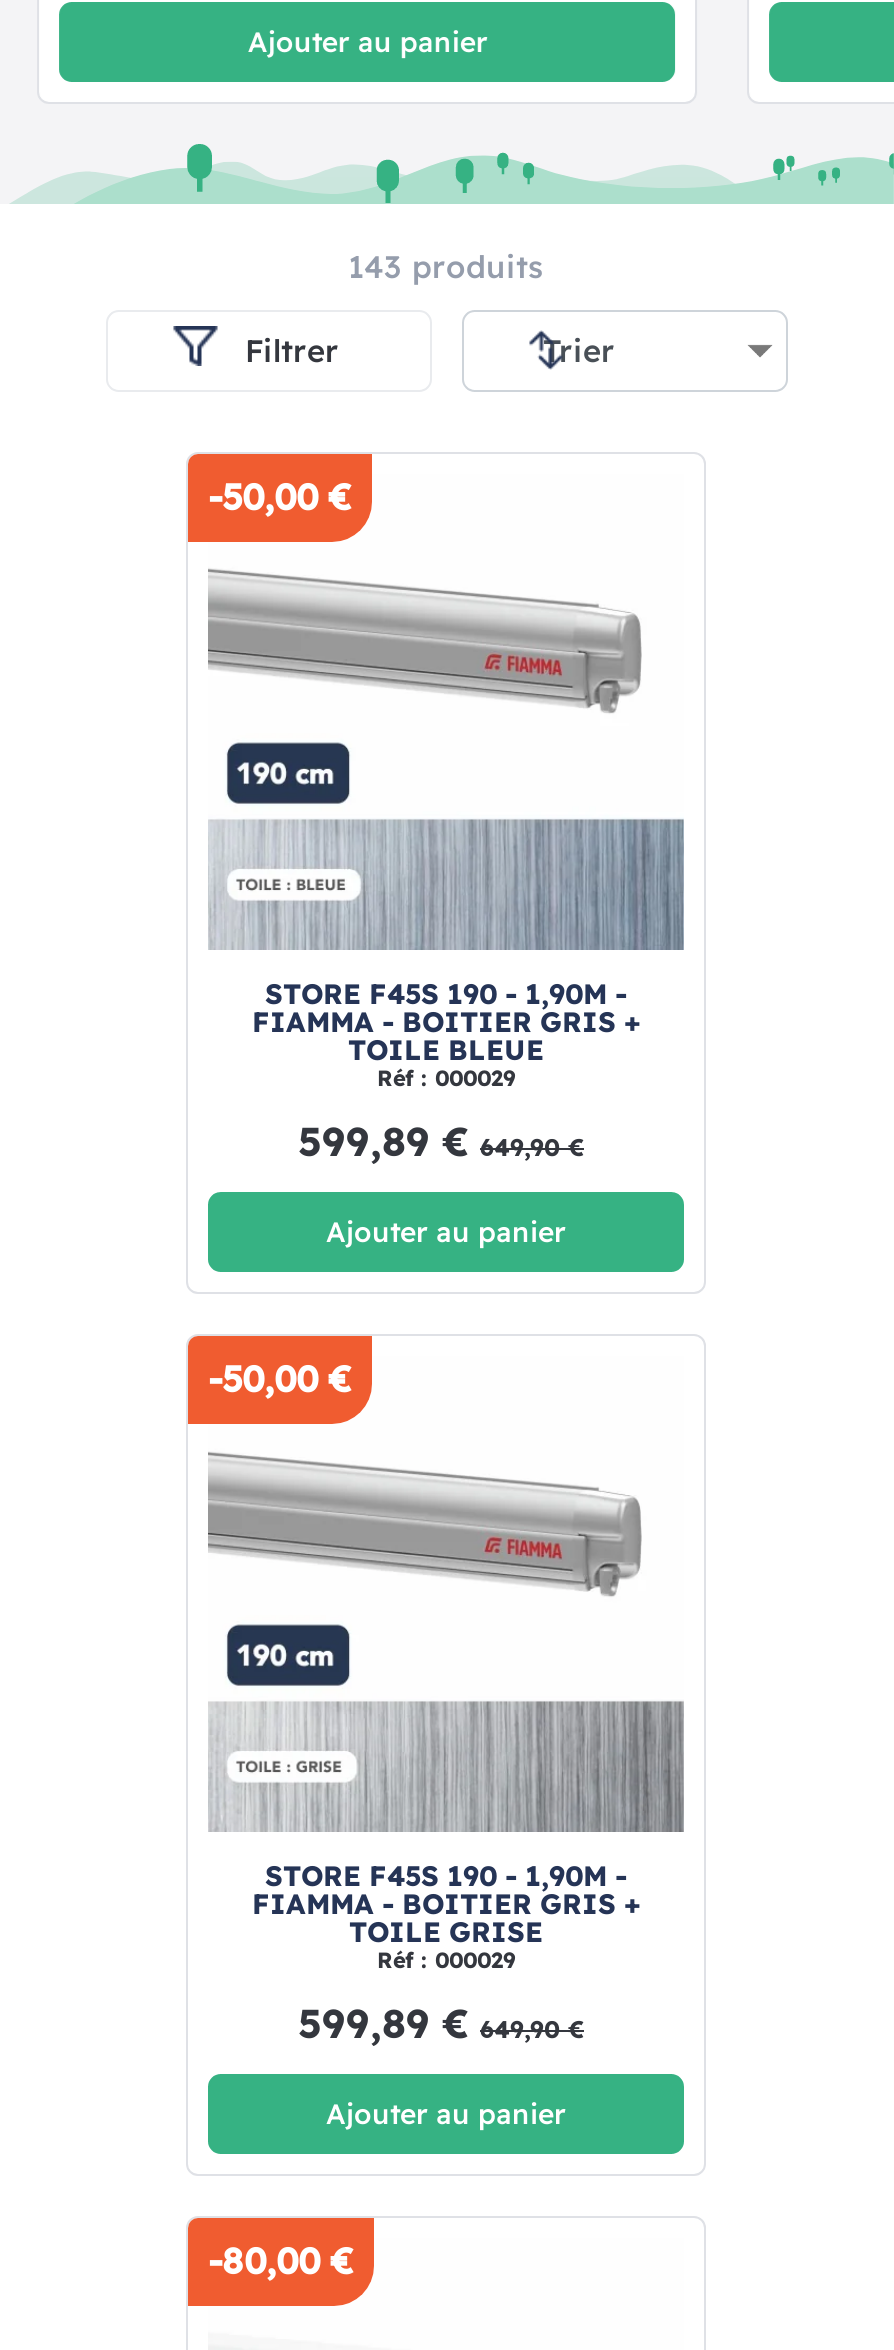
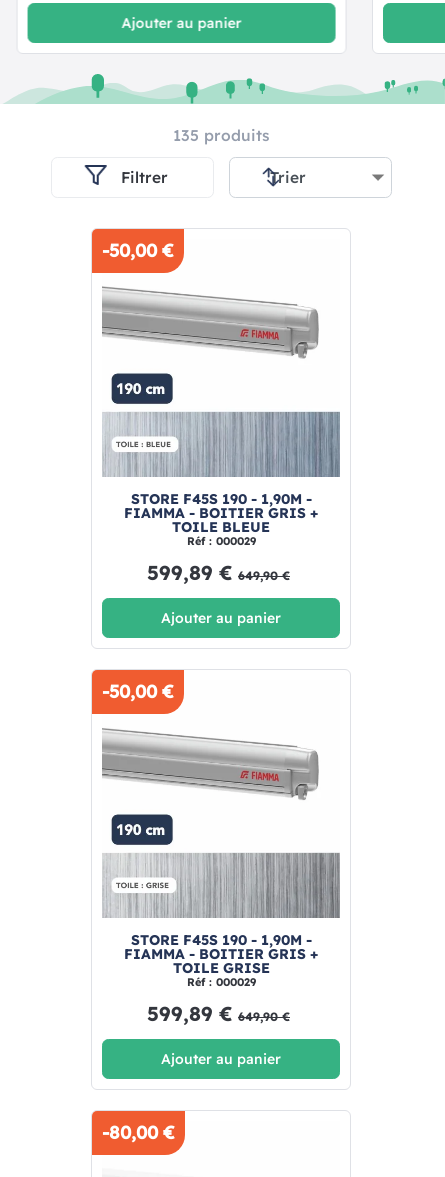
- 143 produits
+ 135 produits
